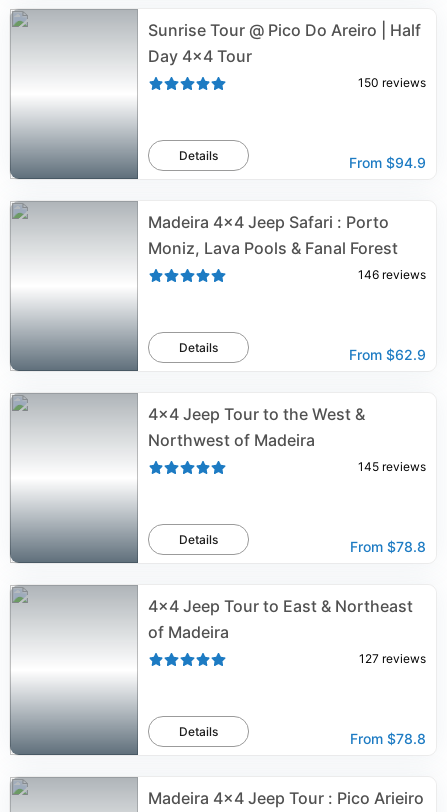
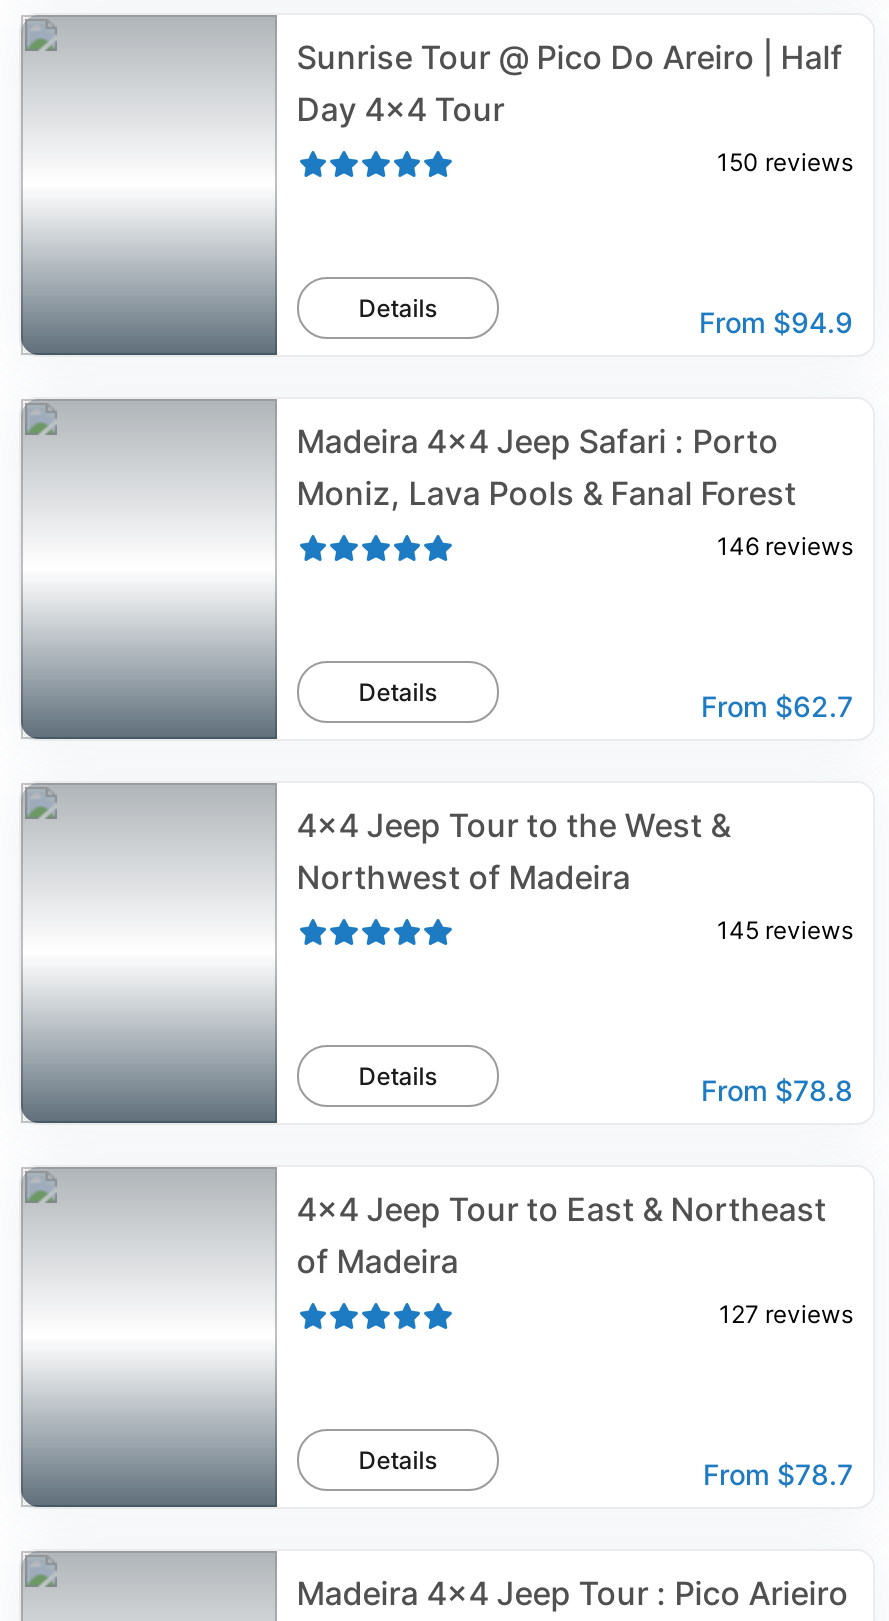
- From $62.9
+ From $62.7

- From $78.8
+ From $78.7
